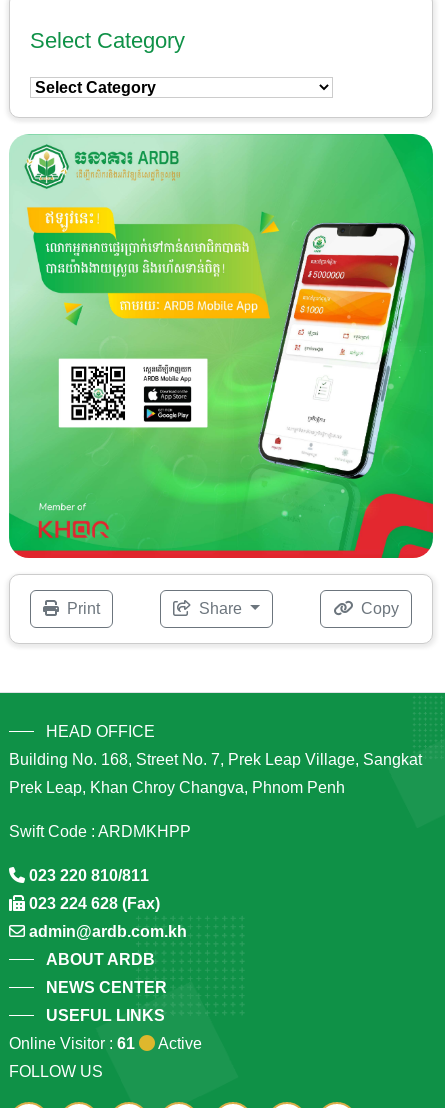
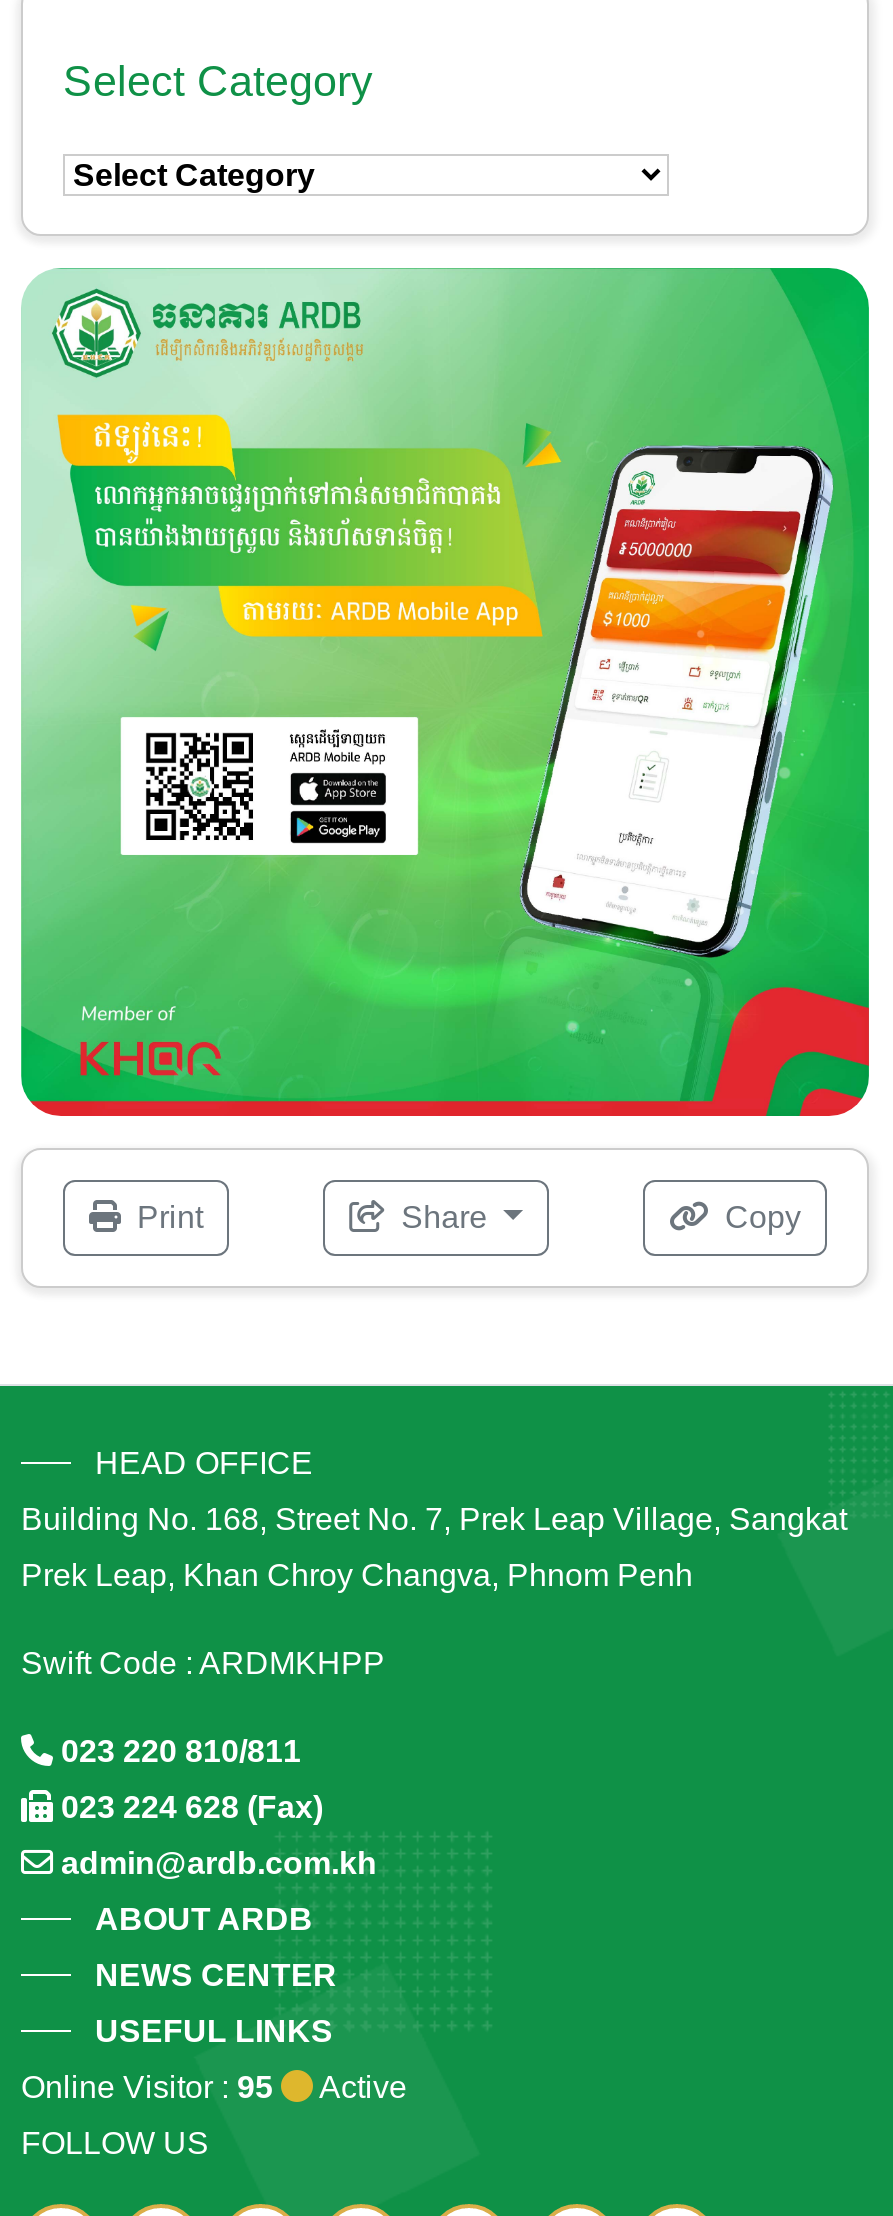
- Online Visitor : 61
+ Online Visitor : 95
